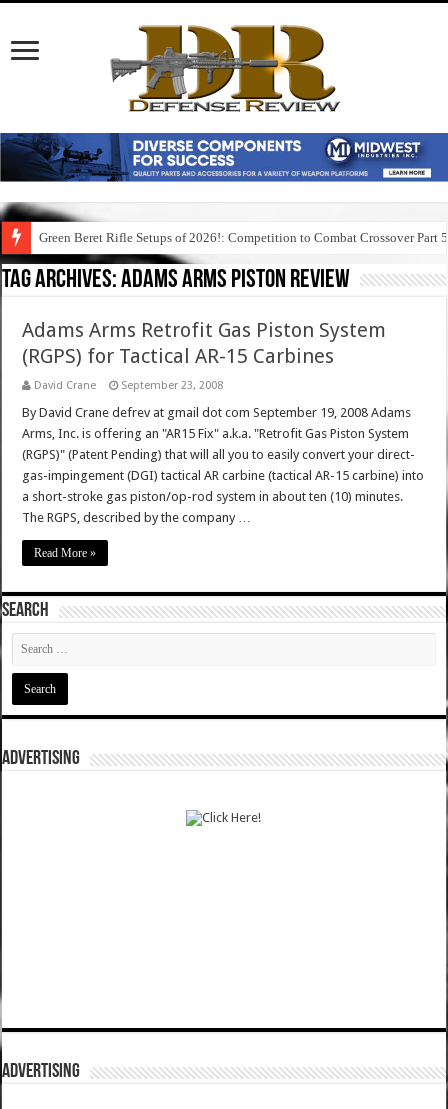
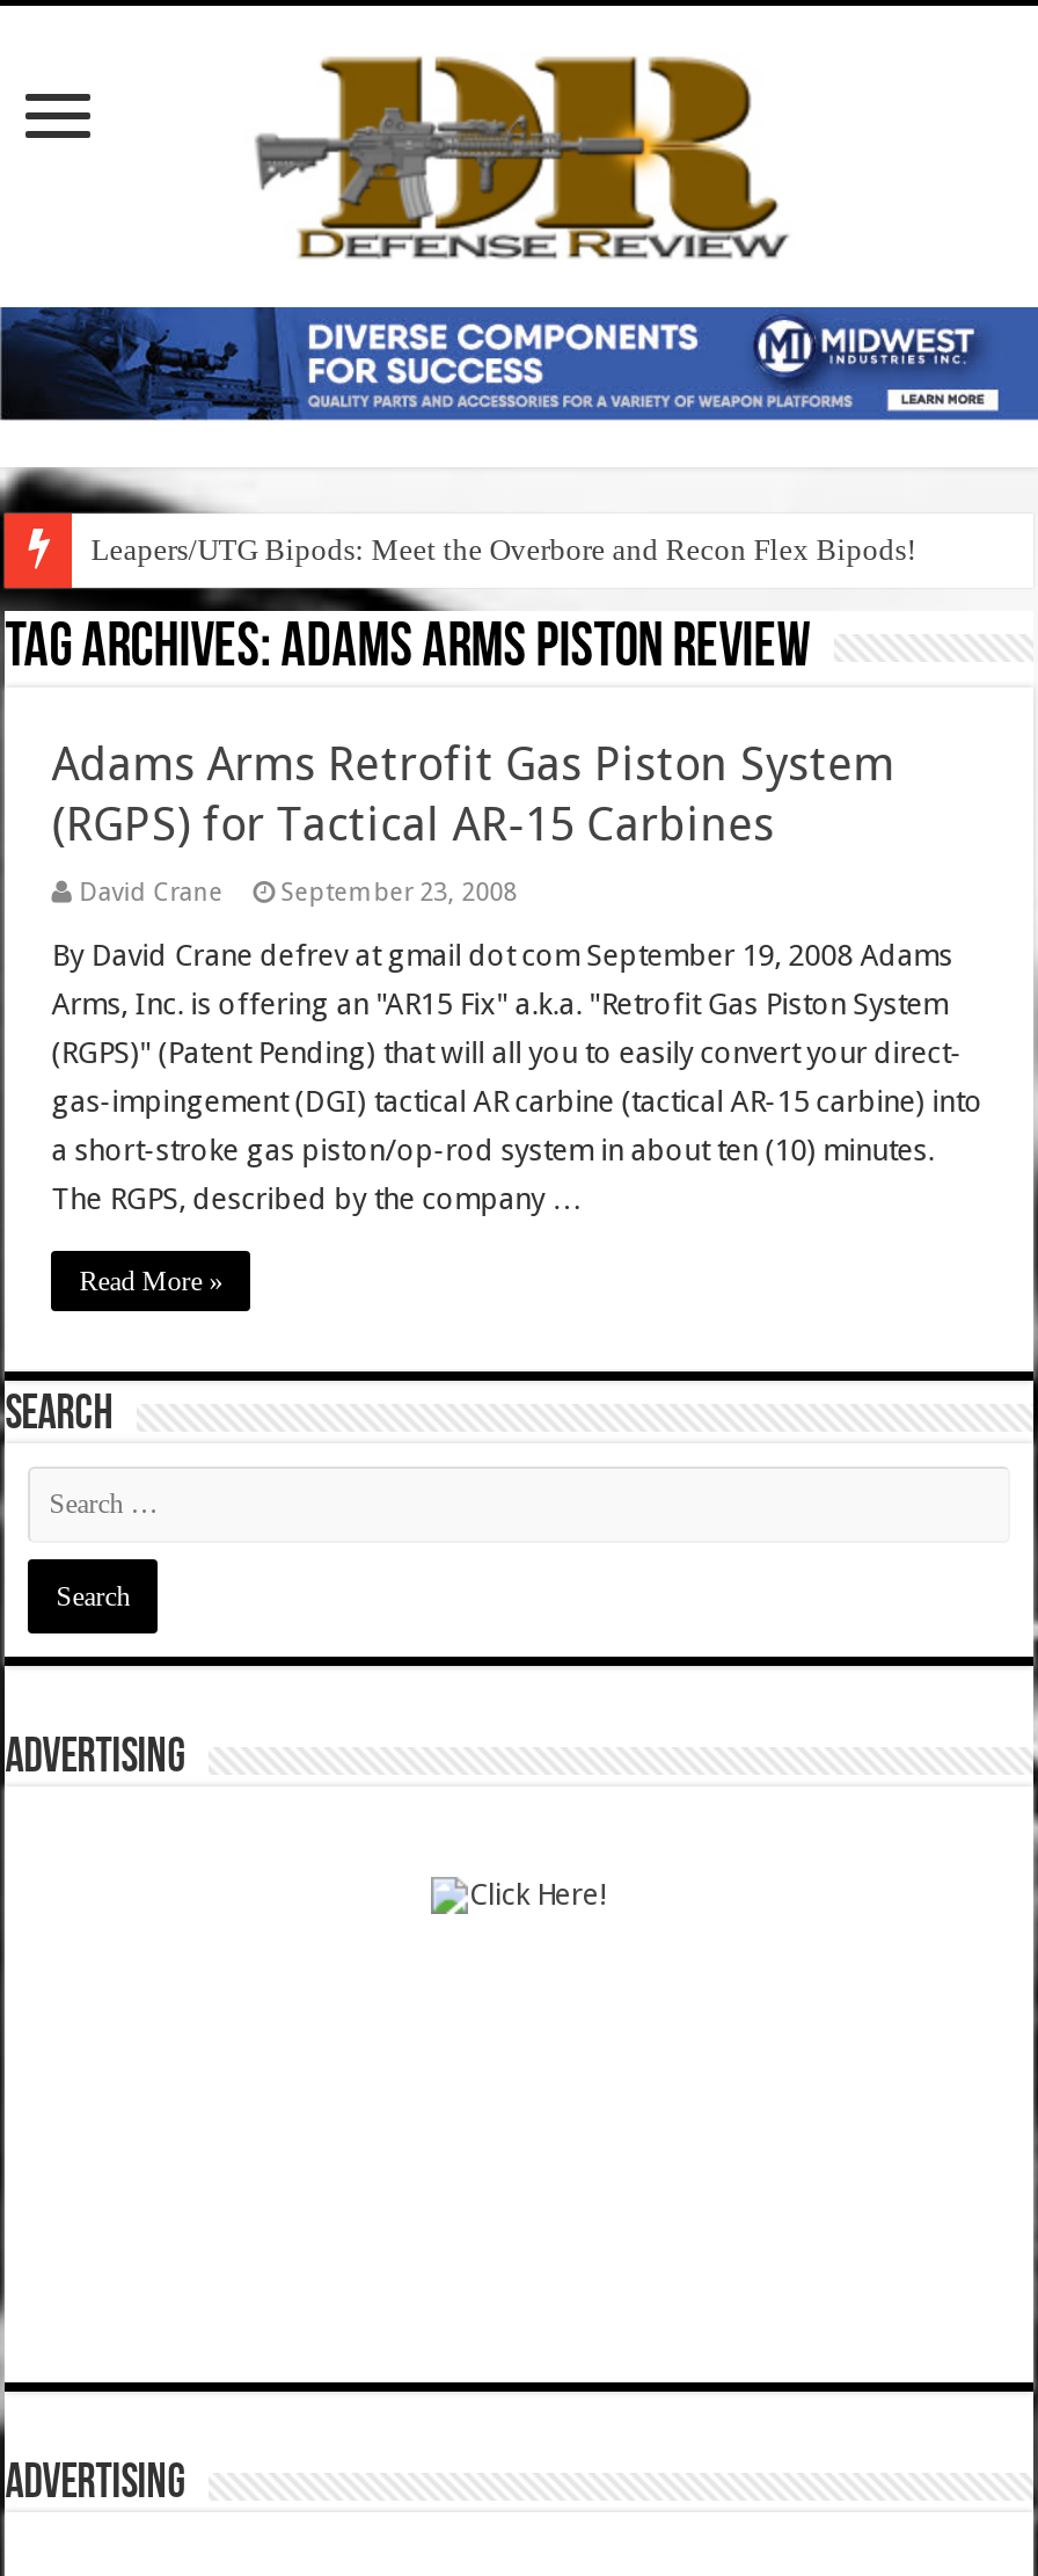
- Green Beret Rifle Setups of 2026!: Competition to Combat Crossover Part 5
+ Leapers/UTG Bipods: Meet the Overbore and Recon Flex Bipods!
